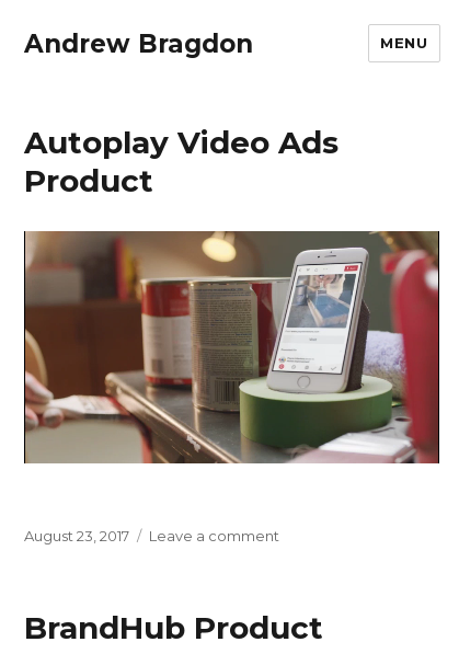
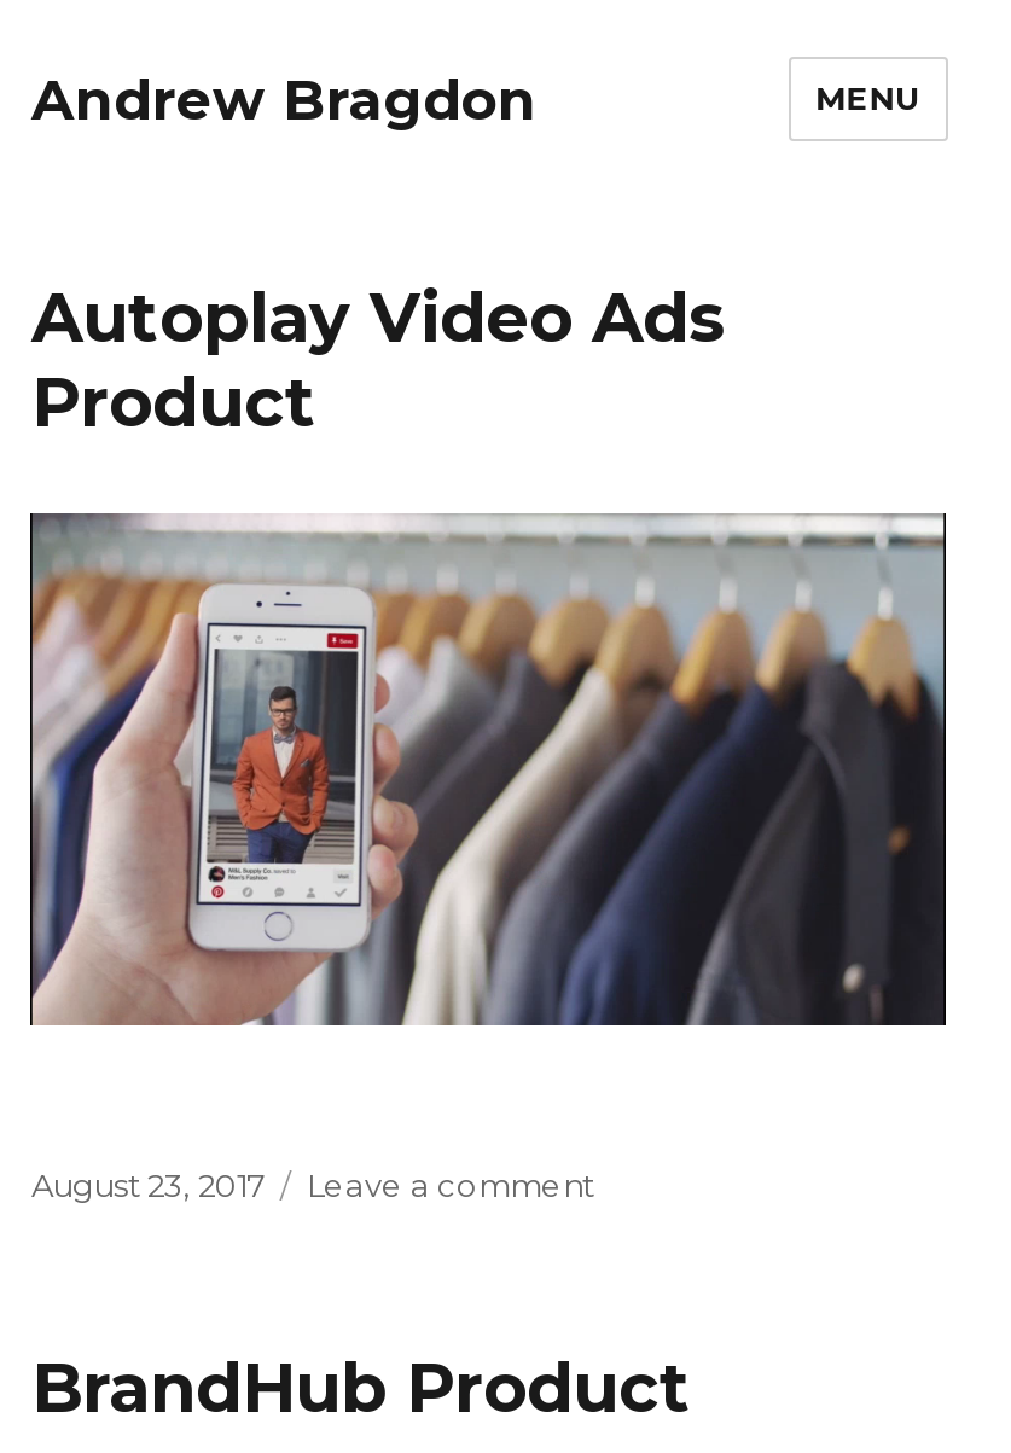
- [image]
+ [image]
